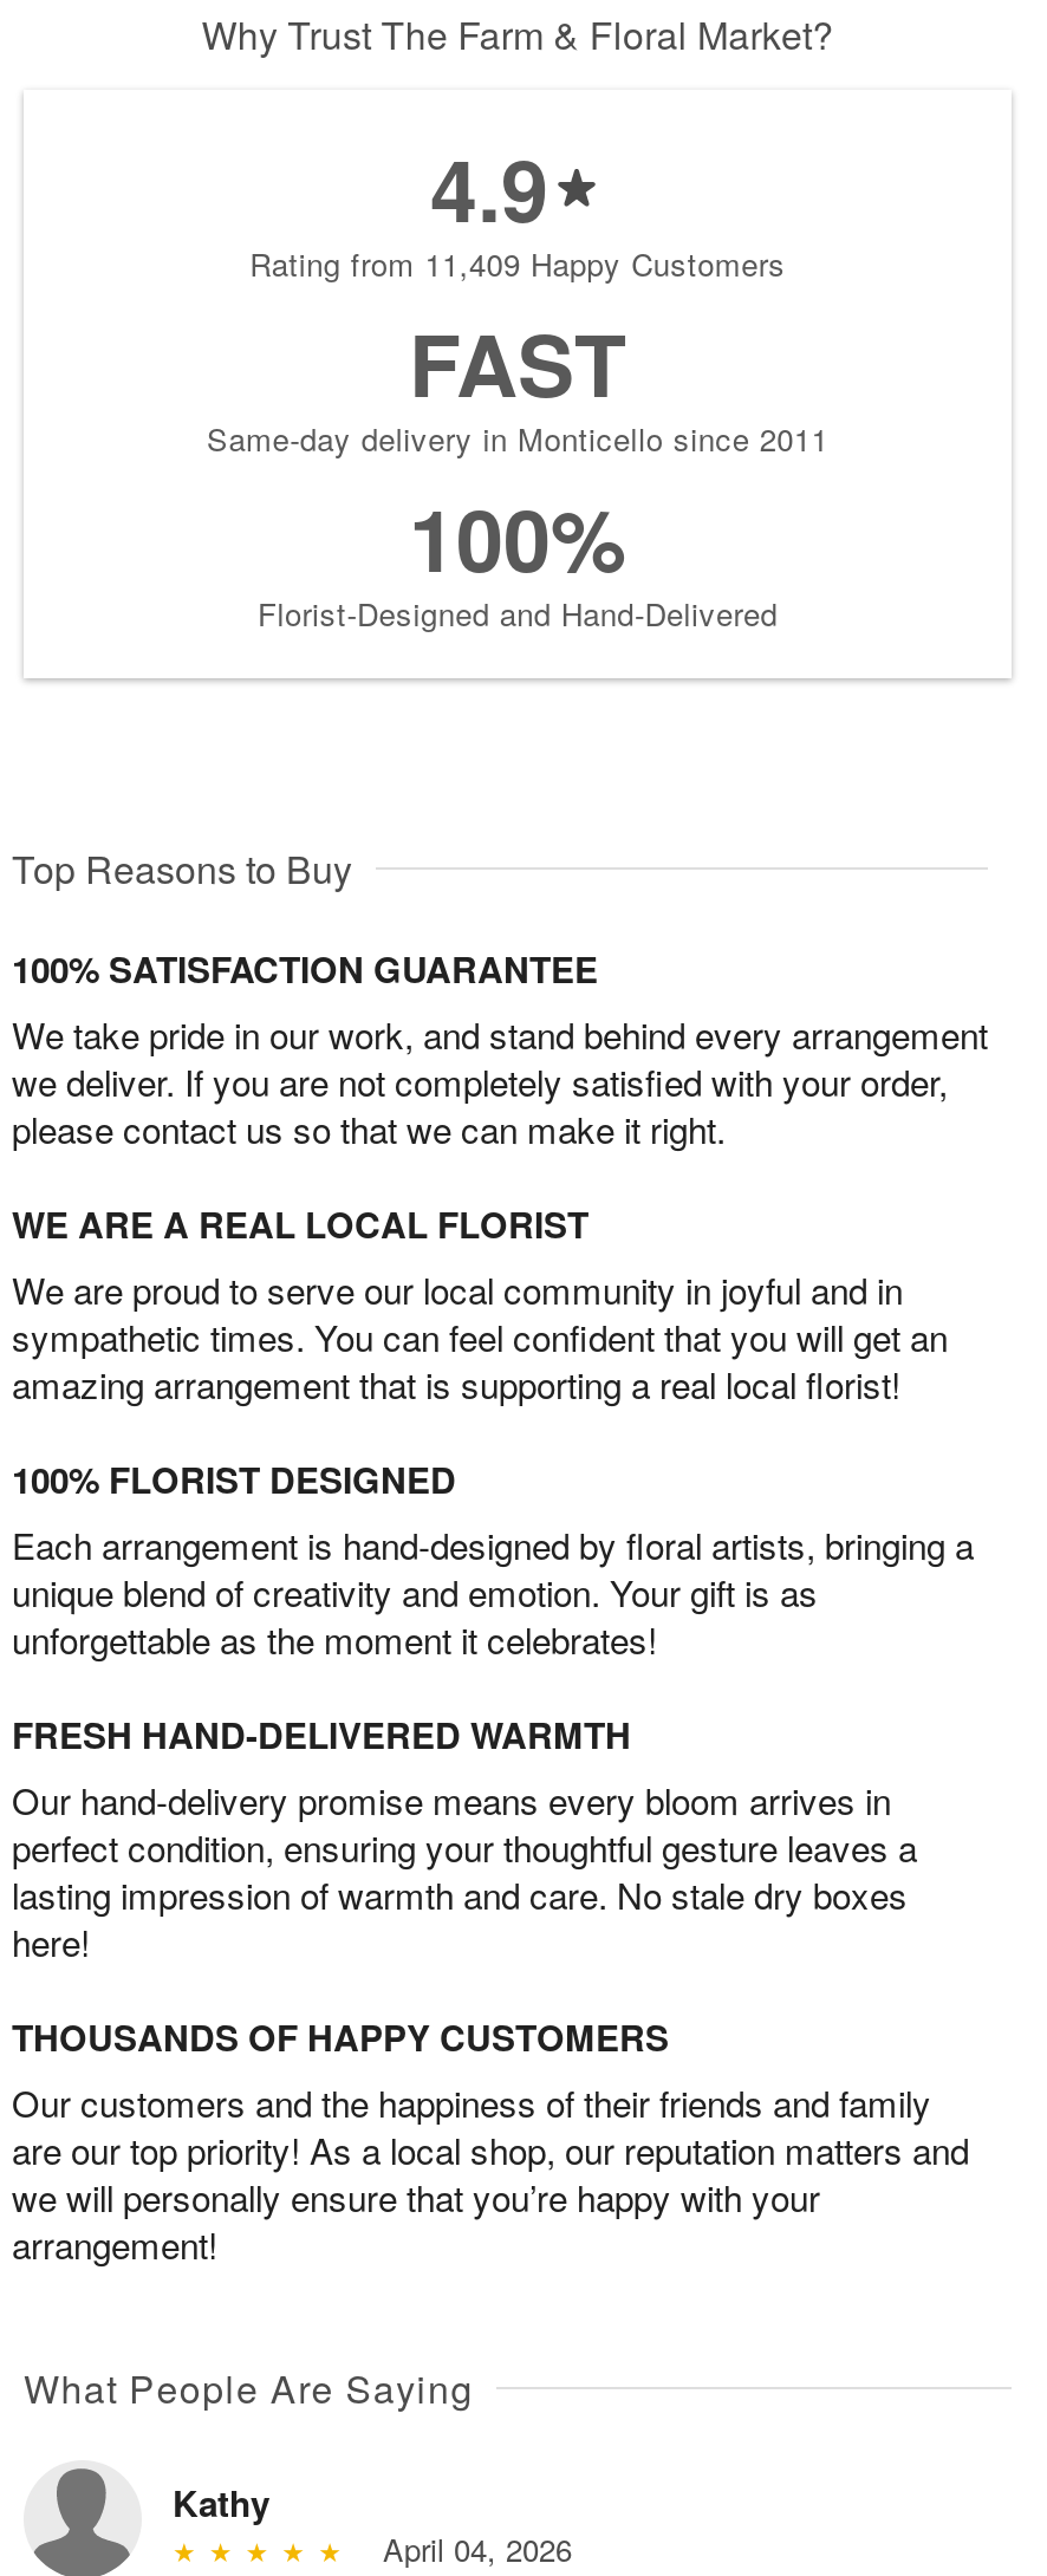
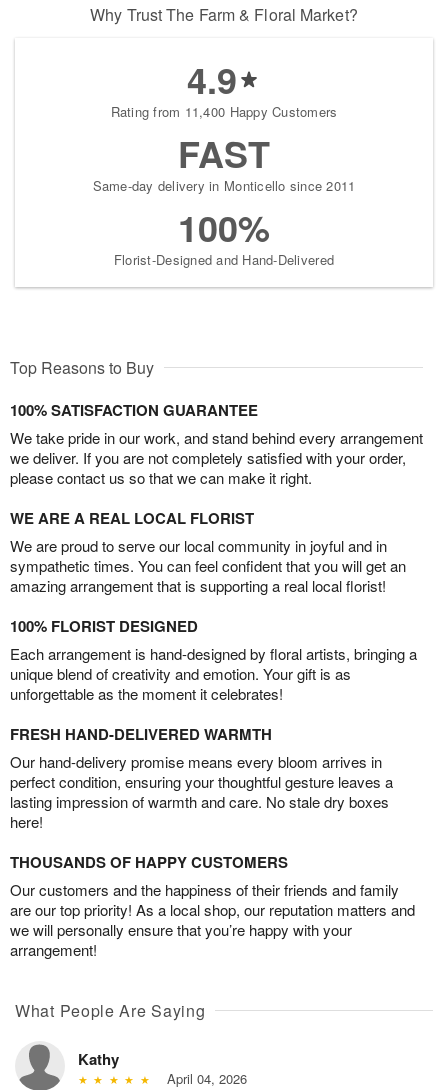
- Rating from 11,409 Happy Customers
+ Rating from 11,400 Happy Customers
